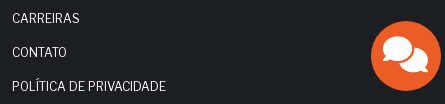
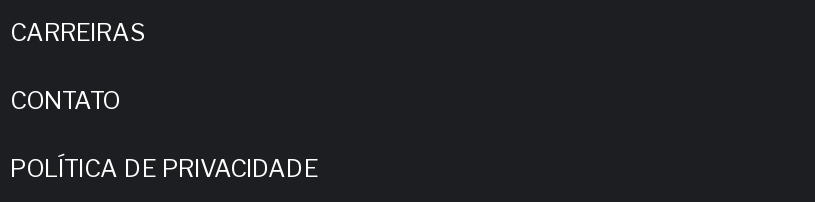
- [image]
